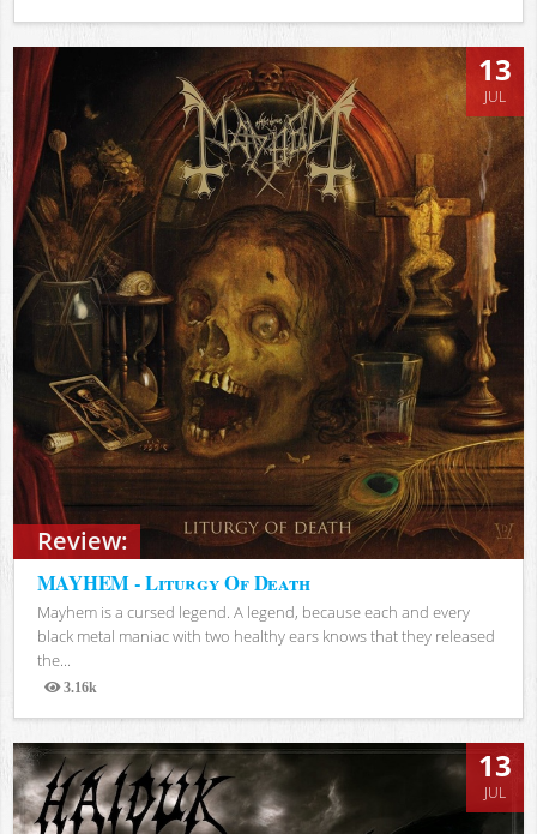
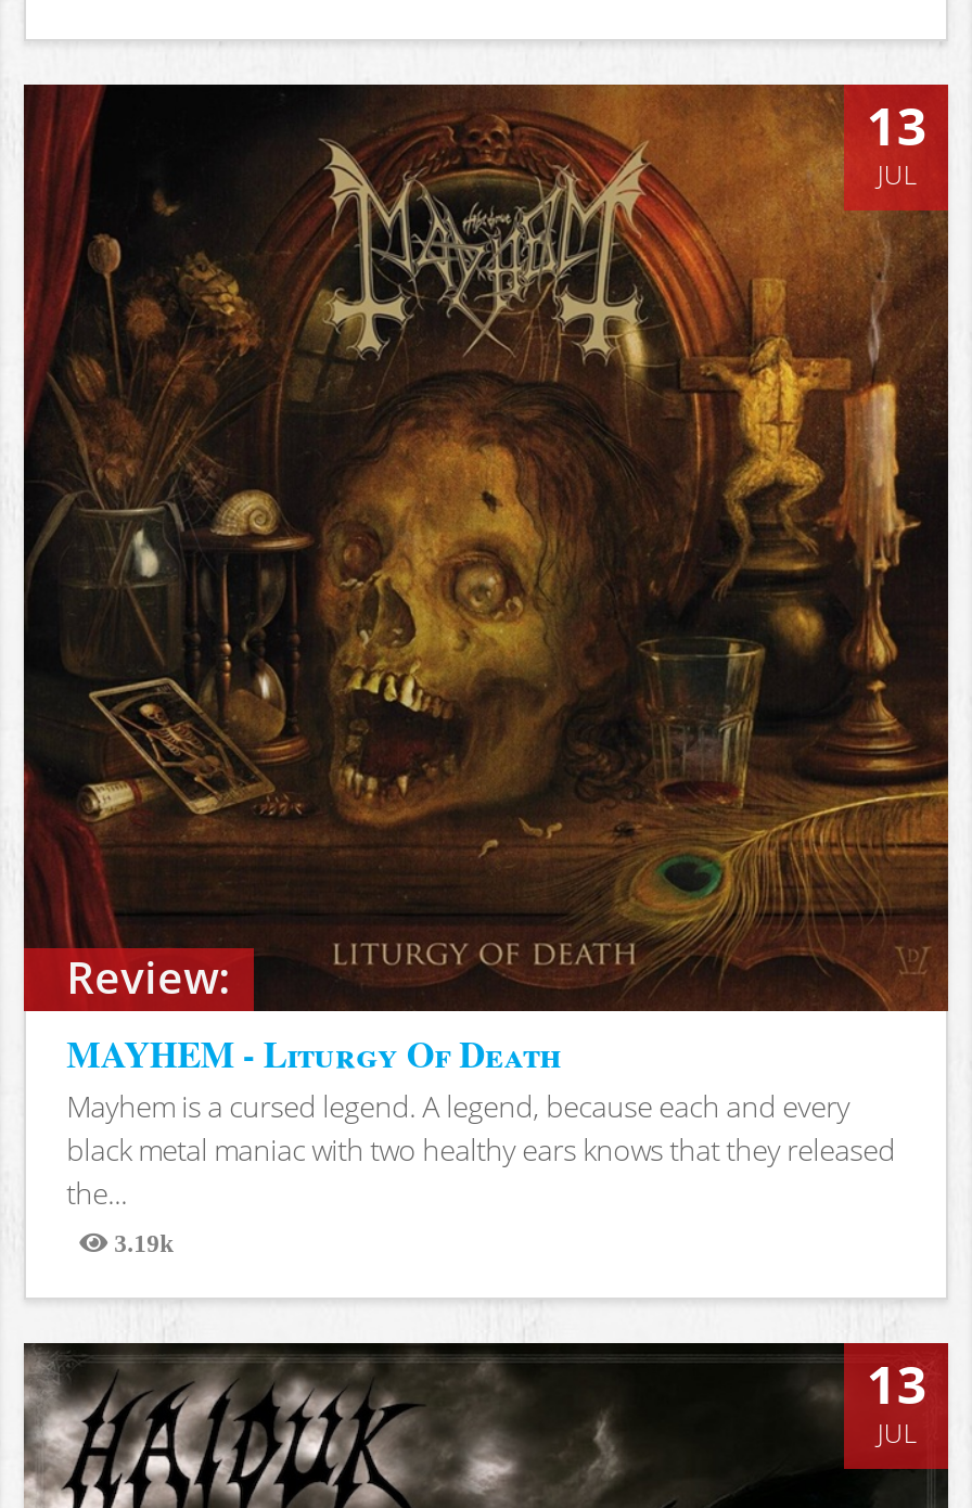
- 3.16k
+ 3.19k
